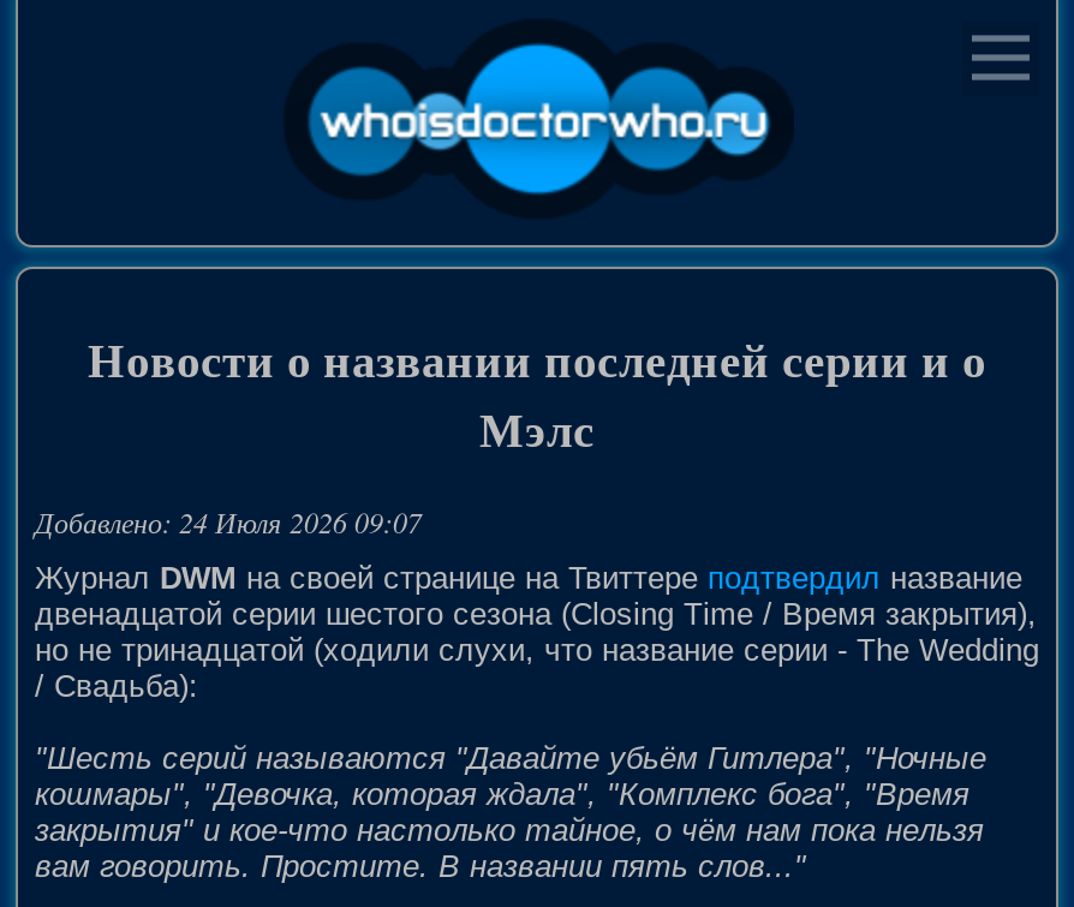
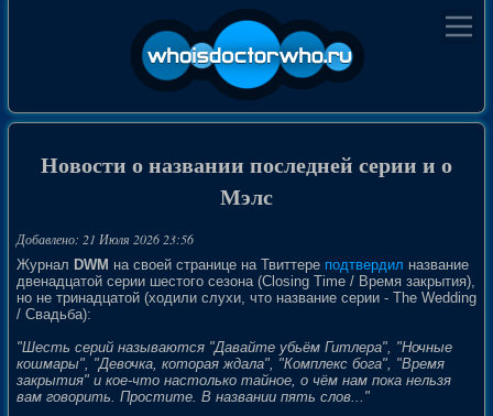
- Добавлено: 24 Июля 2026 09:07
+ Добавлено: 21 Июля 2026 23:56
